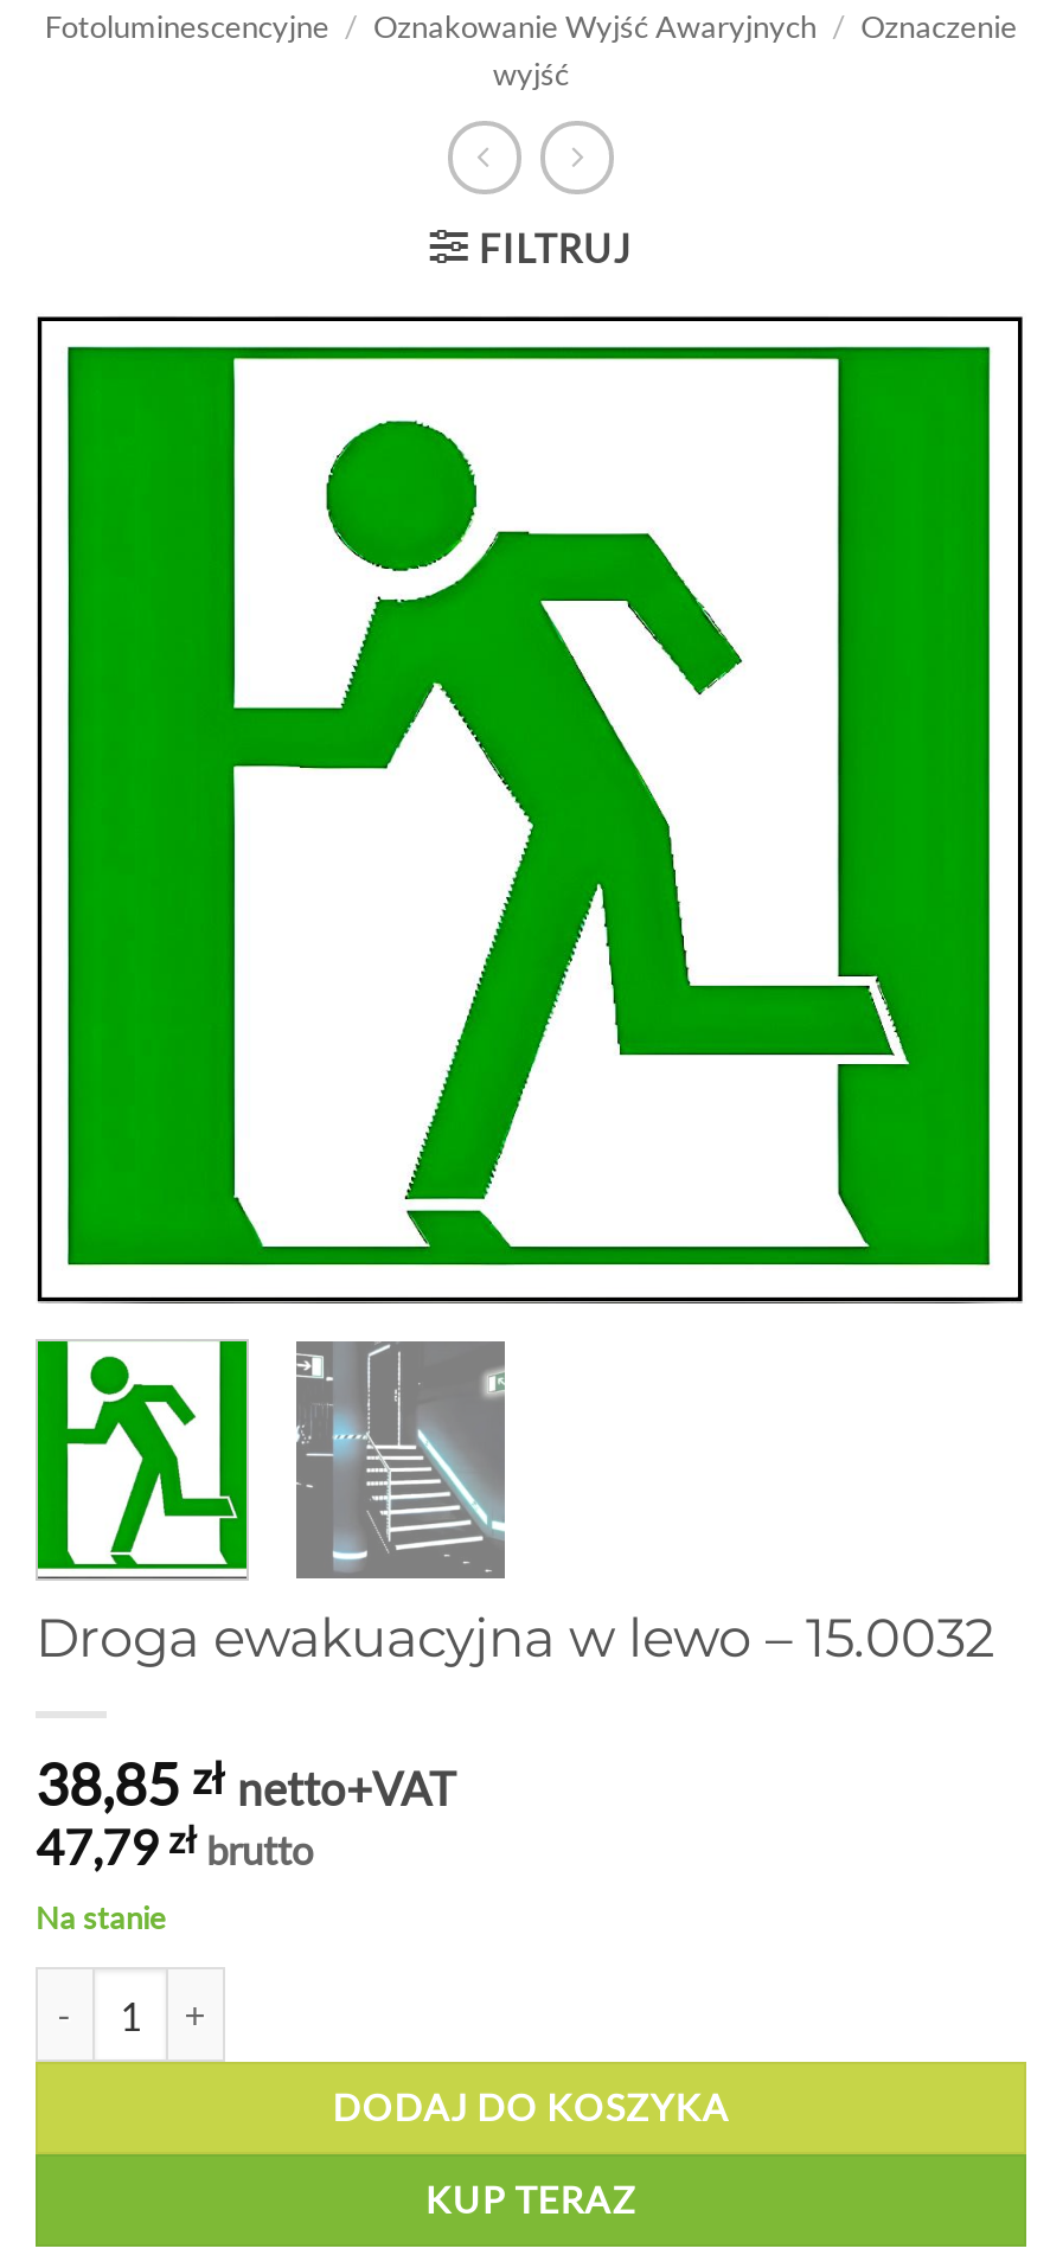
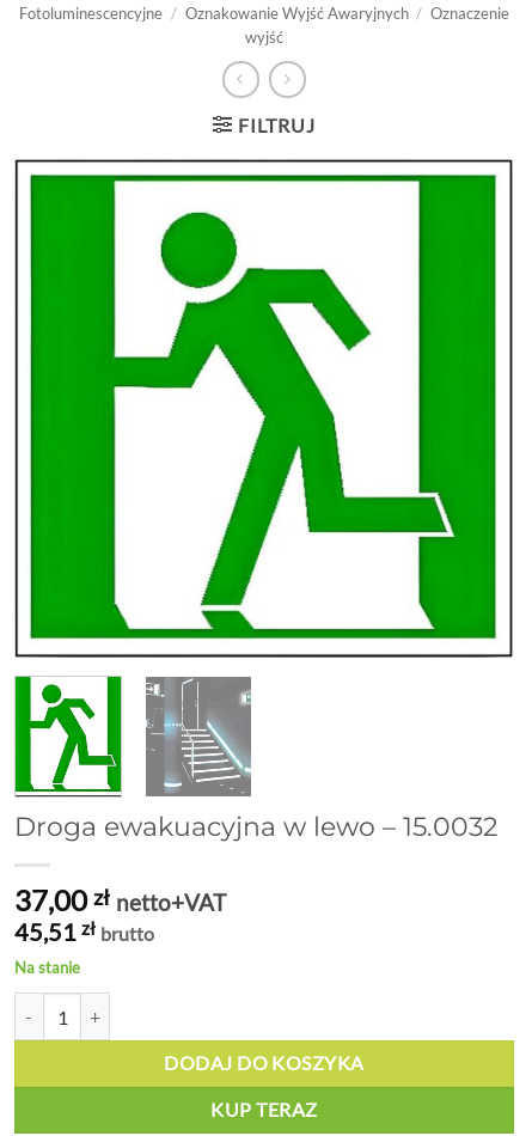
- 38,85 zł netto+VAT
+ 37,00 zł netto+VAT

- 47,79 zł brutto
+ 45,51 zł brutto
